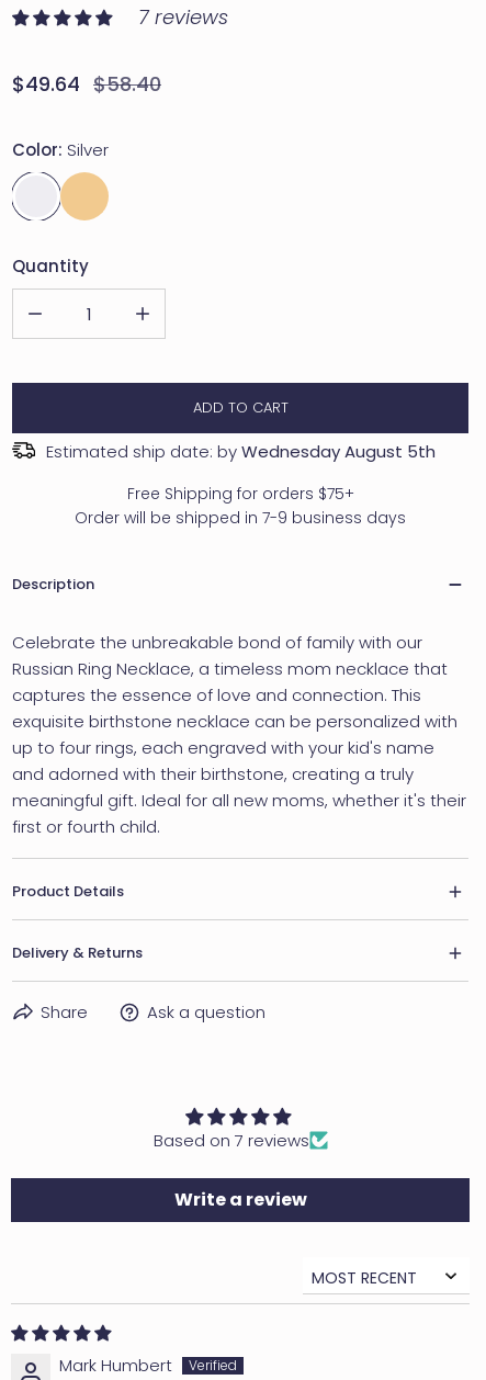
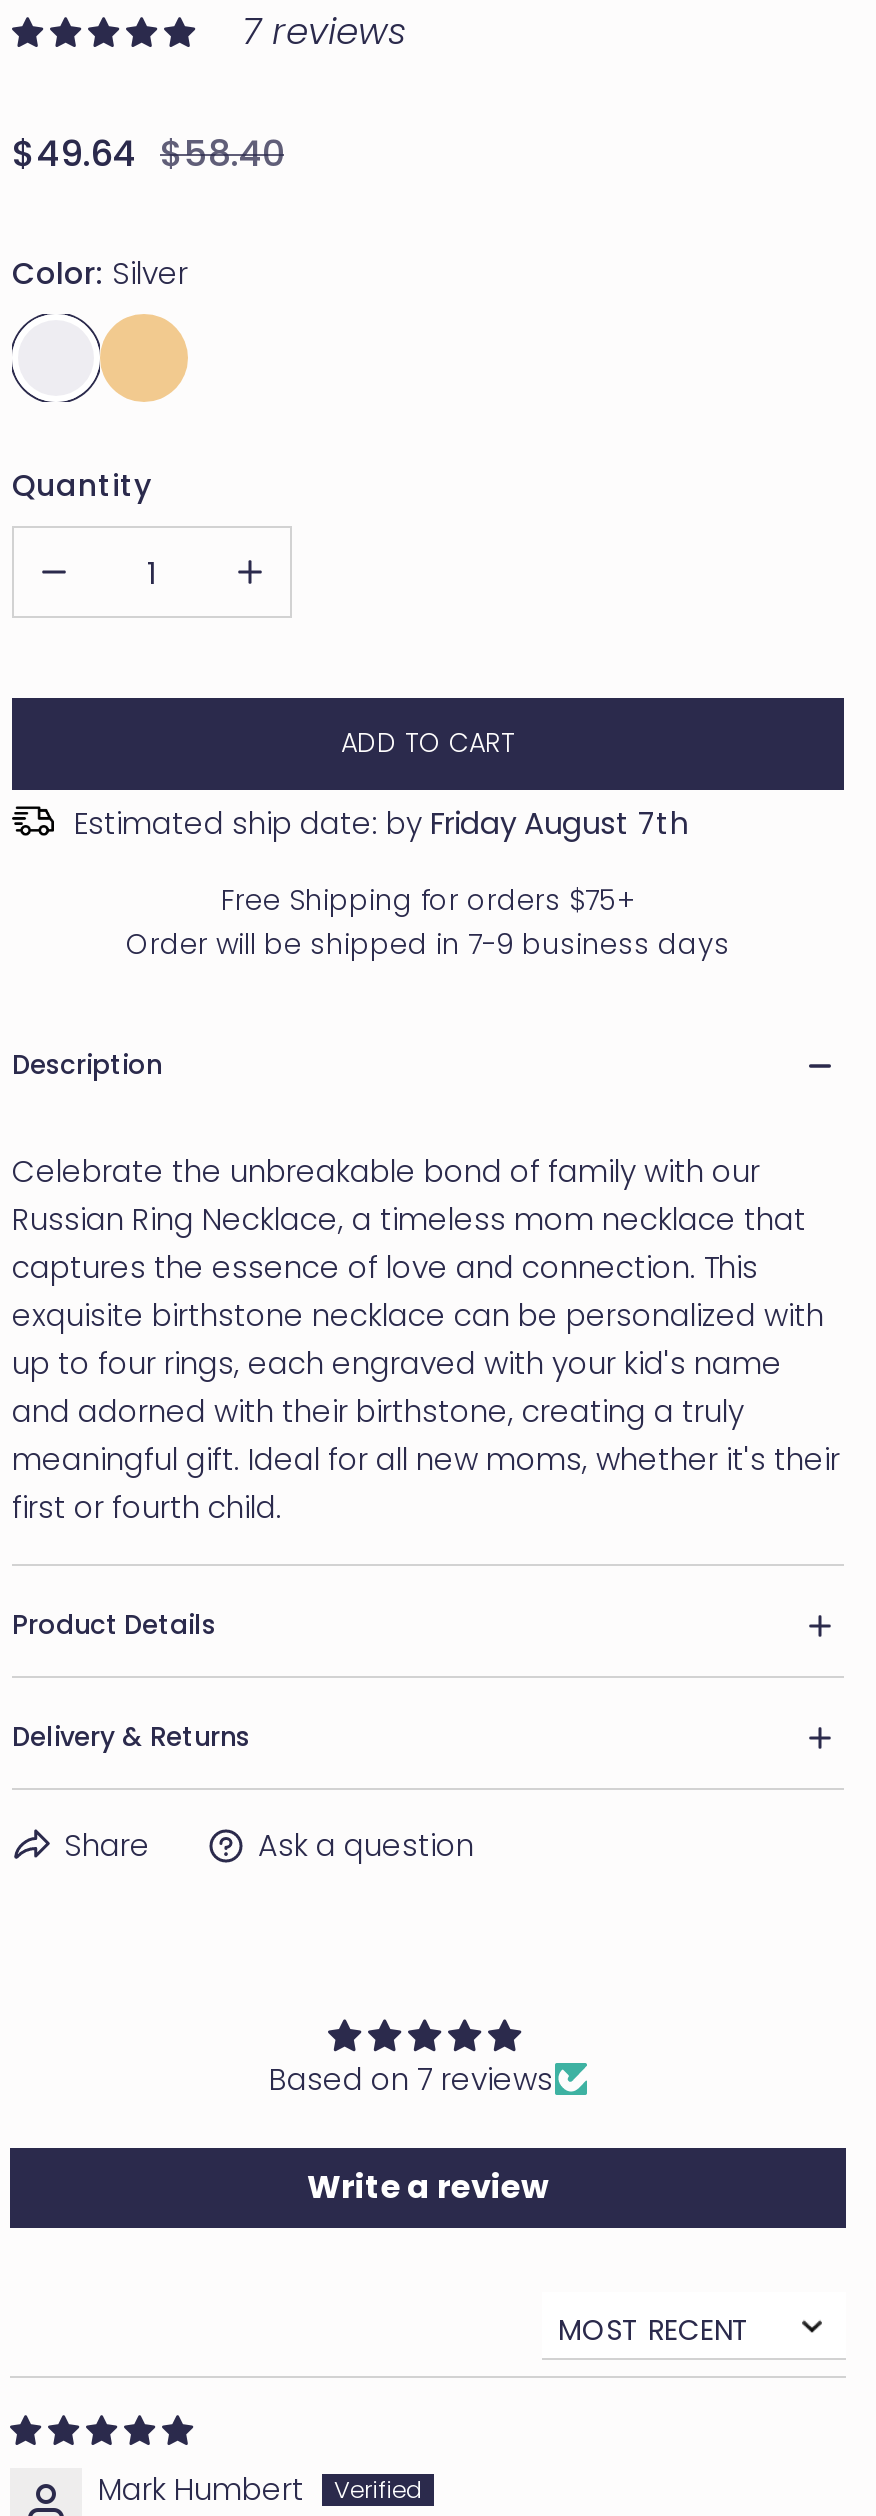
- Estimated ship date: by Wednesday August 5th
+ Estimated ship date: by Friday August 7th
